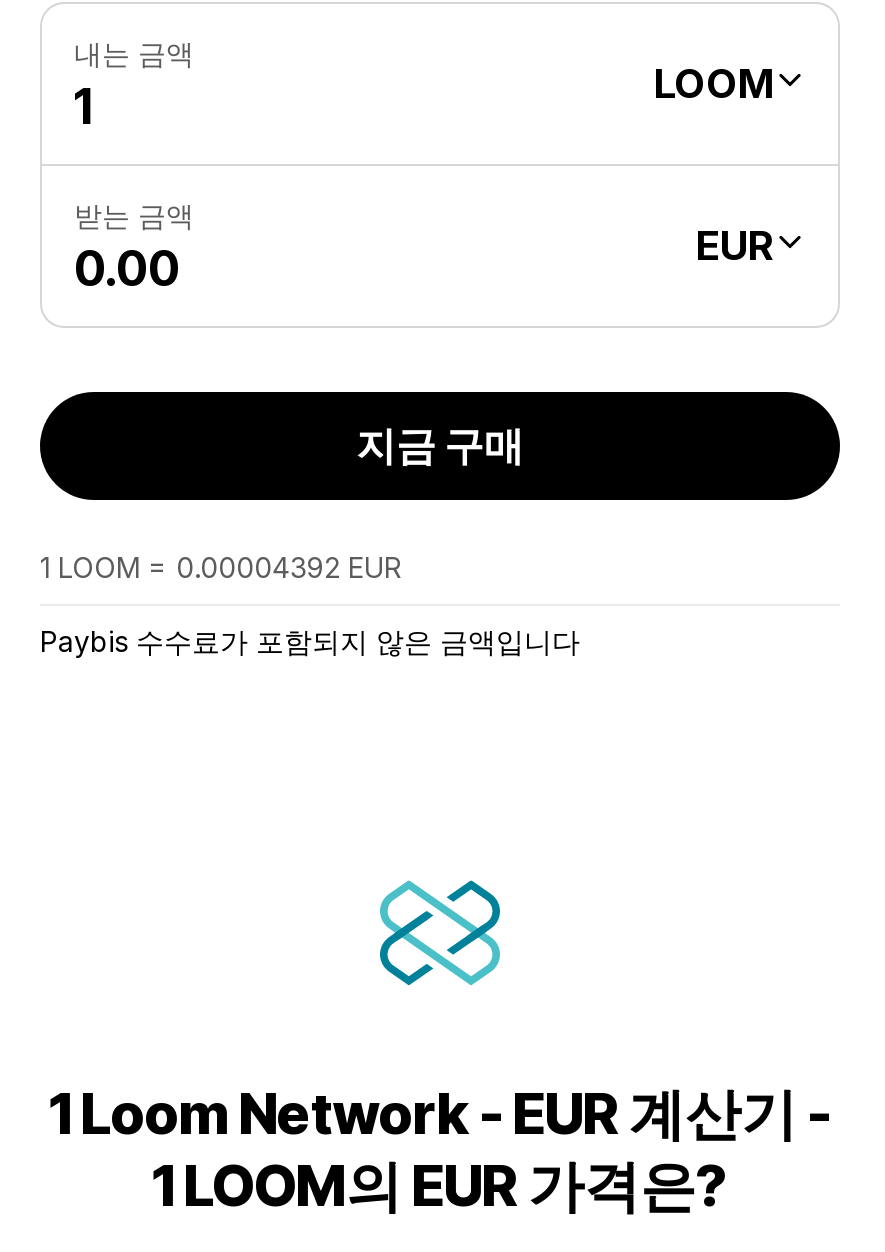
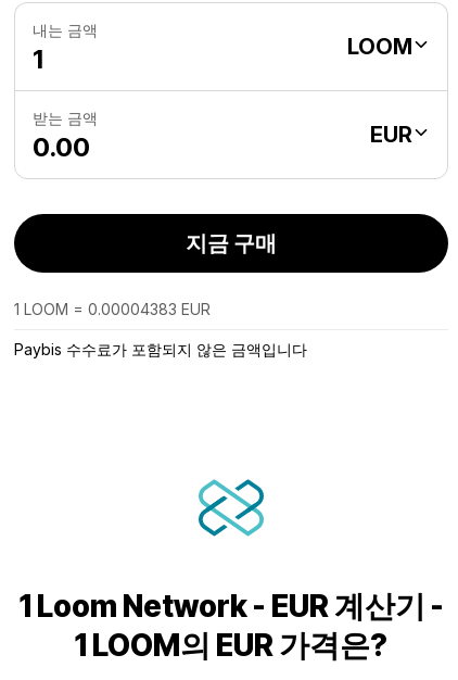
- 1 LOOM = 0.00004392 EUR
+ 1 LOOM = 0.00004383 EUR
